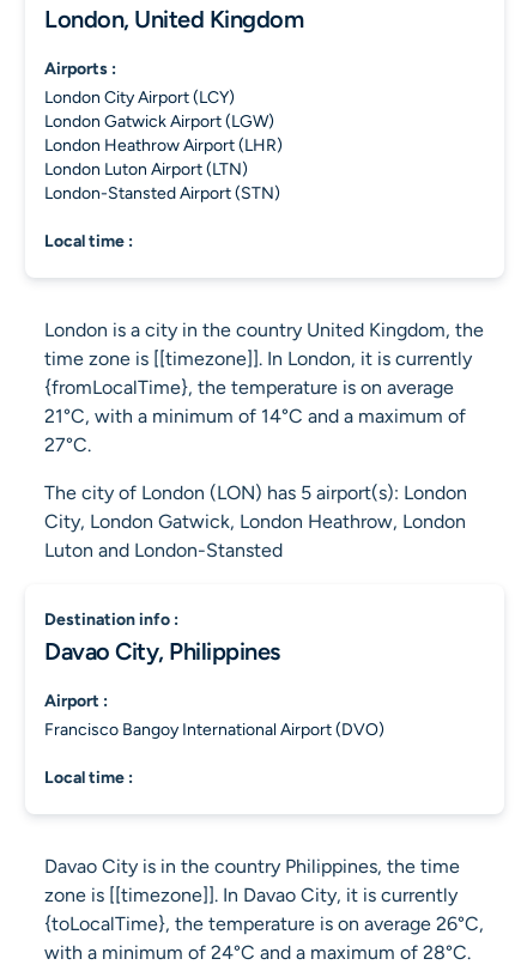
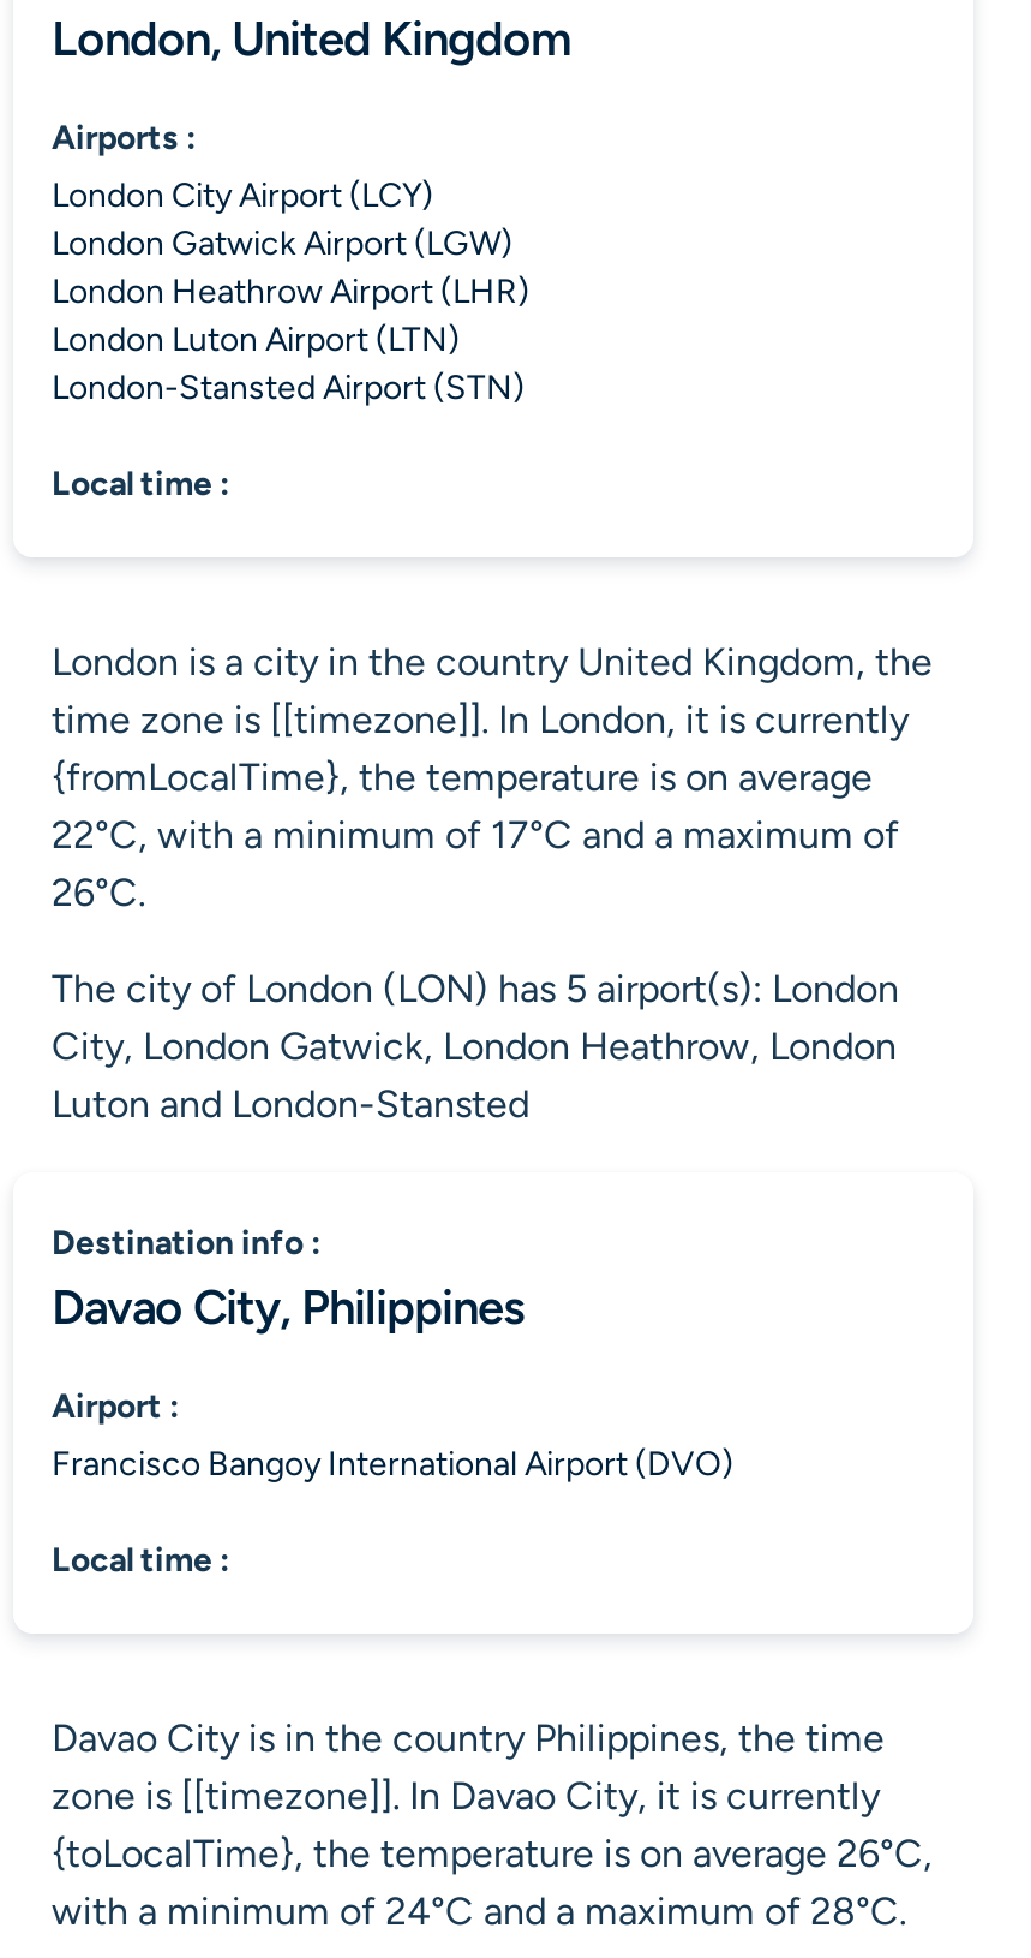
- 21°C, with a minimum of 14°C and a maximum of
- 27°C.
+ 22°C, with a minimum of 17°C and a maximum of
+ 26°C.
